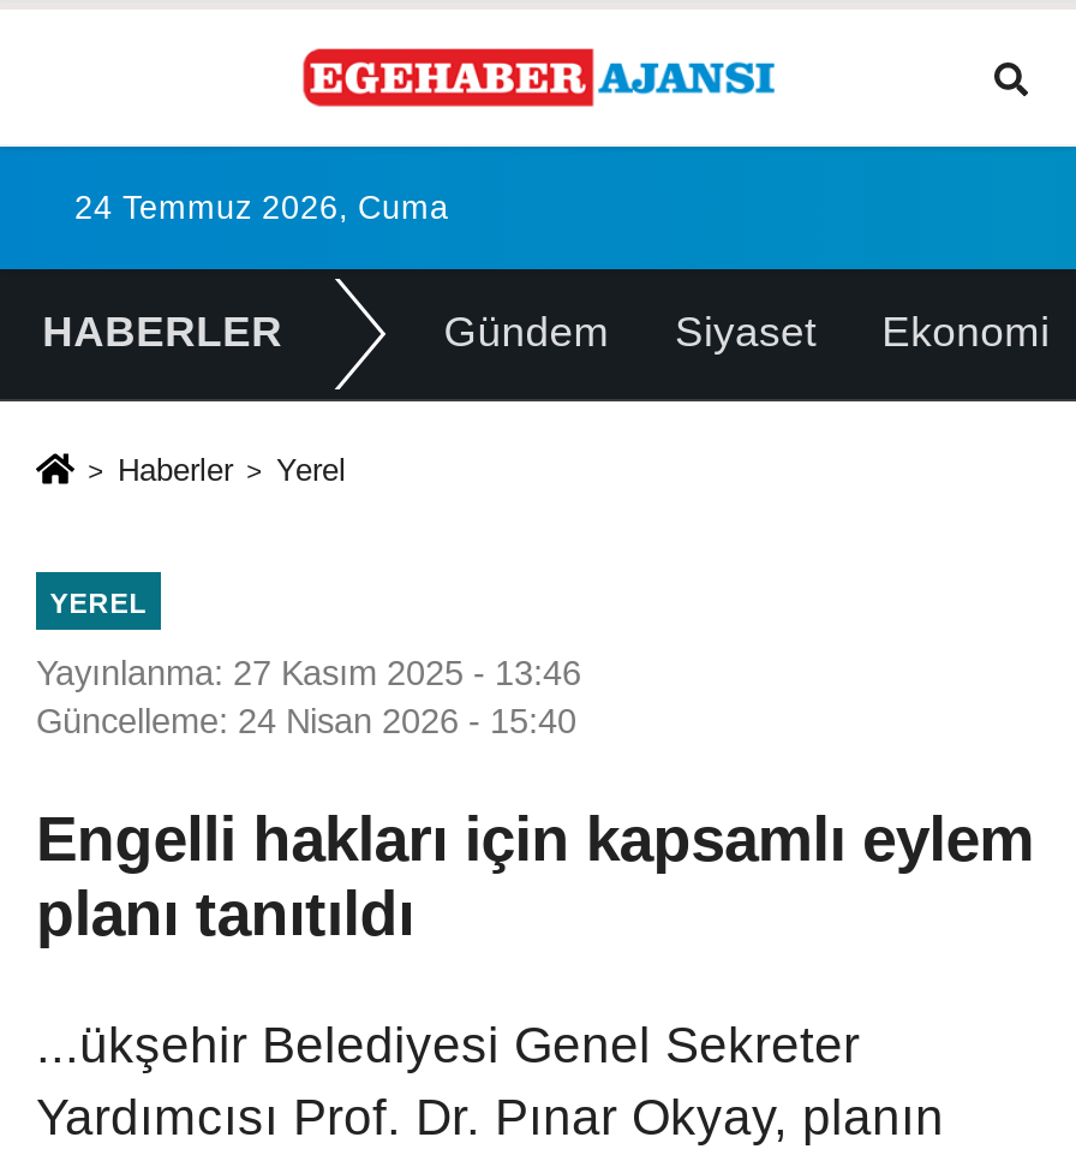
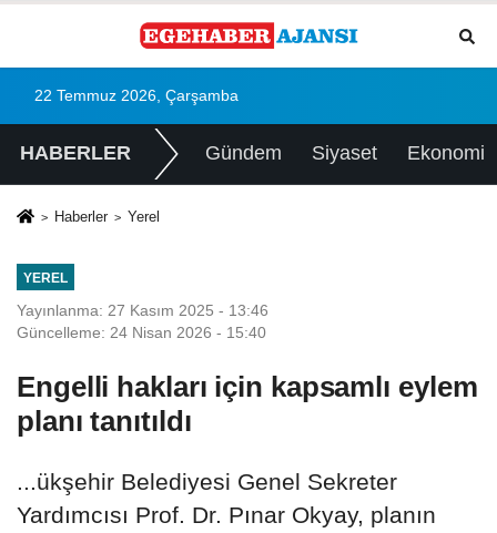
- 24 Temmuz 2026, Cuma
+ 22 Temmuz 2026, Çarşamba
